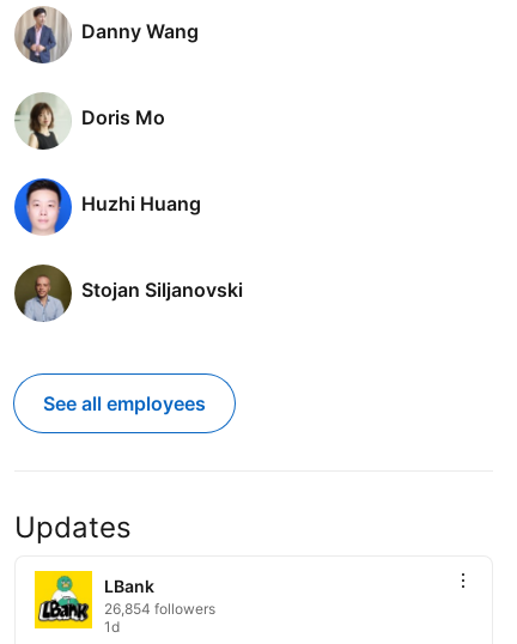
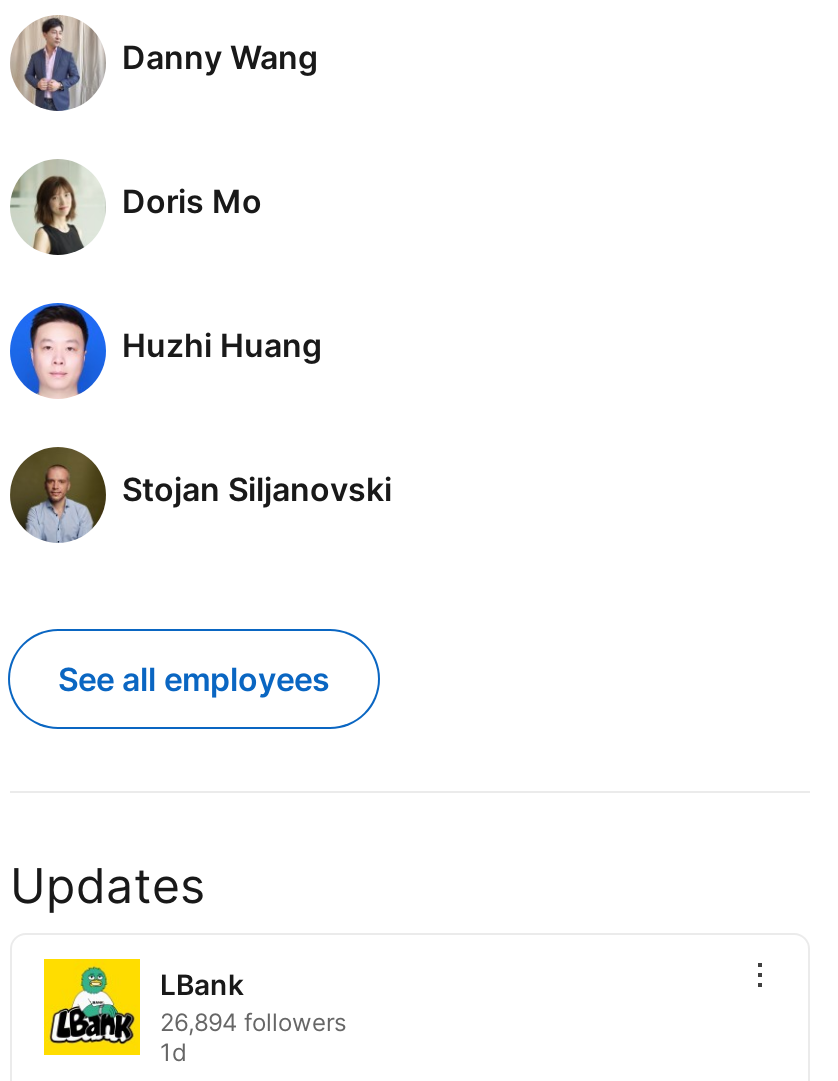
- 26,854 followers
+ 26,894 followers
